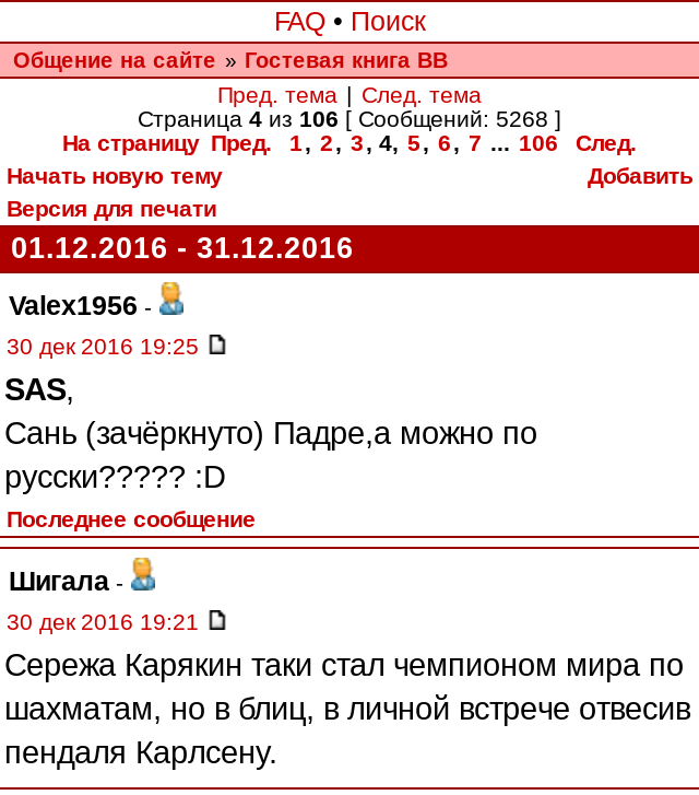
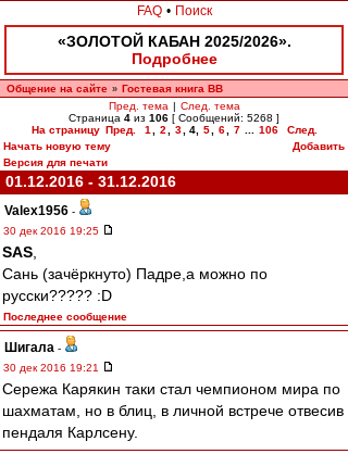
+ «ЗОЛОТОЙ КАБАН 2025/2026».
+ Подробнее
